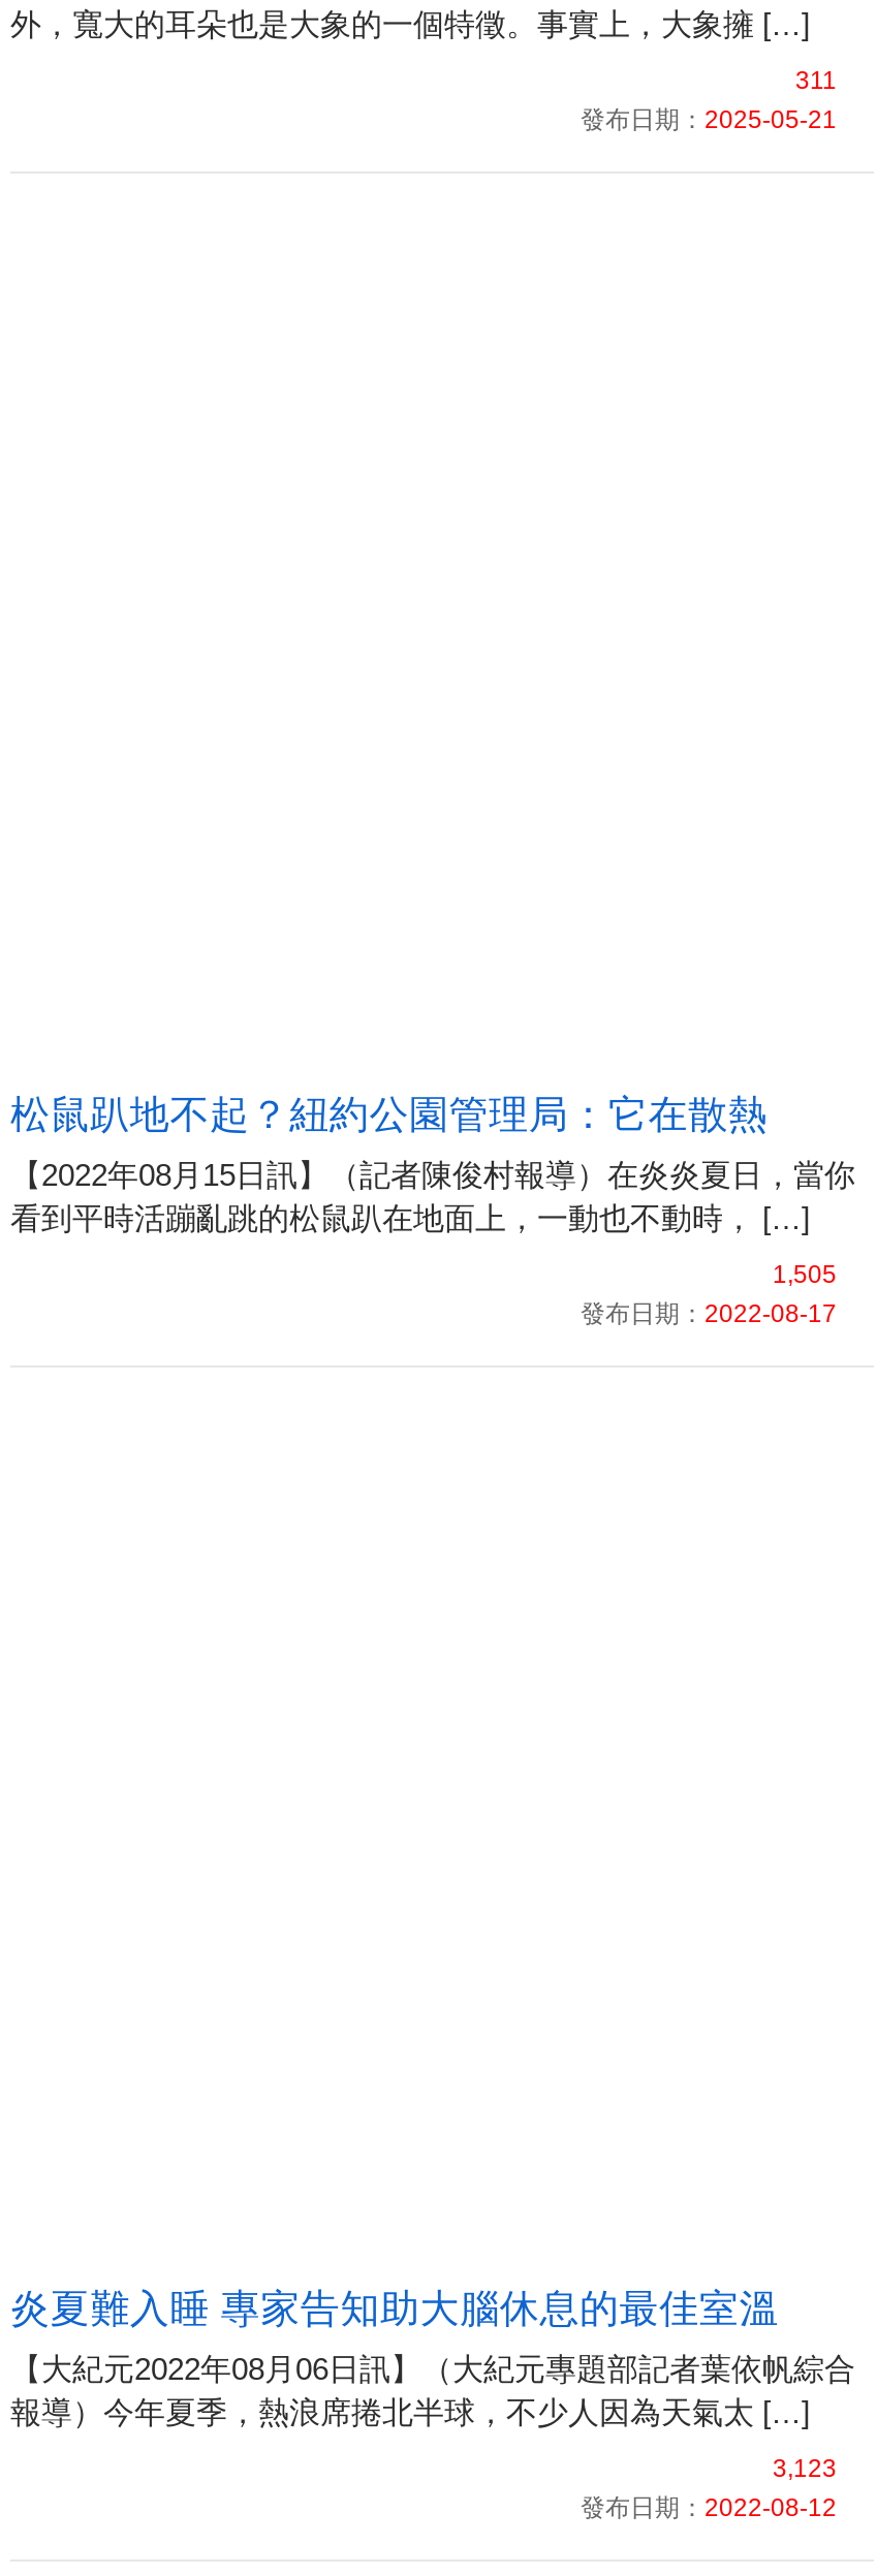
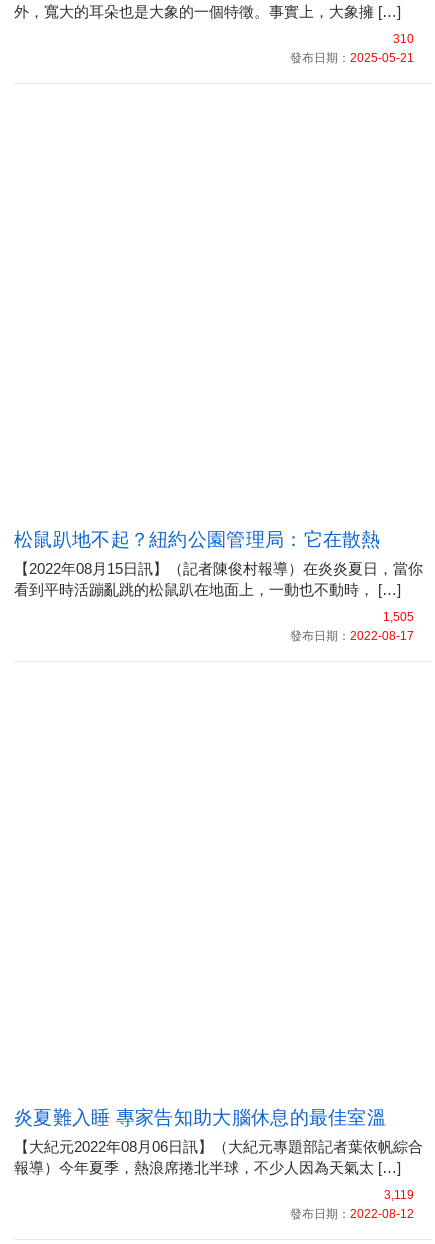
- 311
+ 310

- 3,123
+ 3,119
